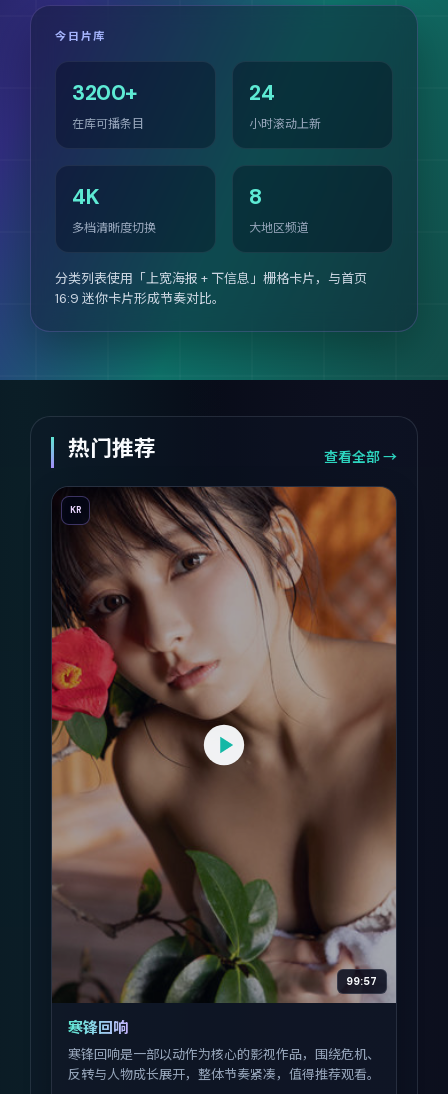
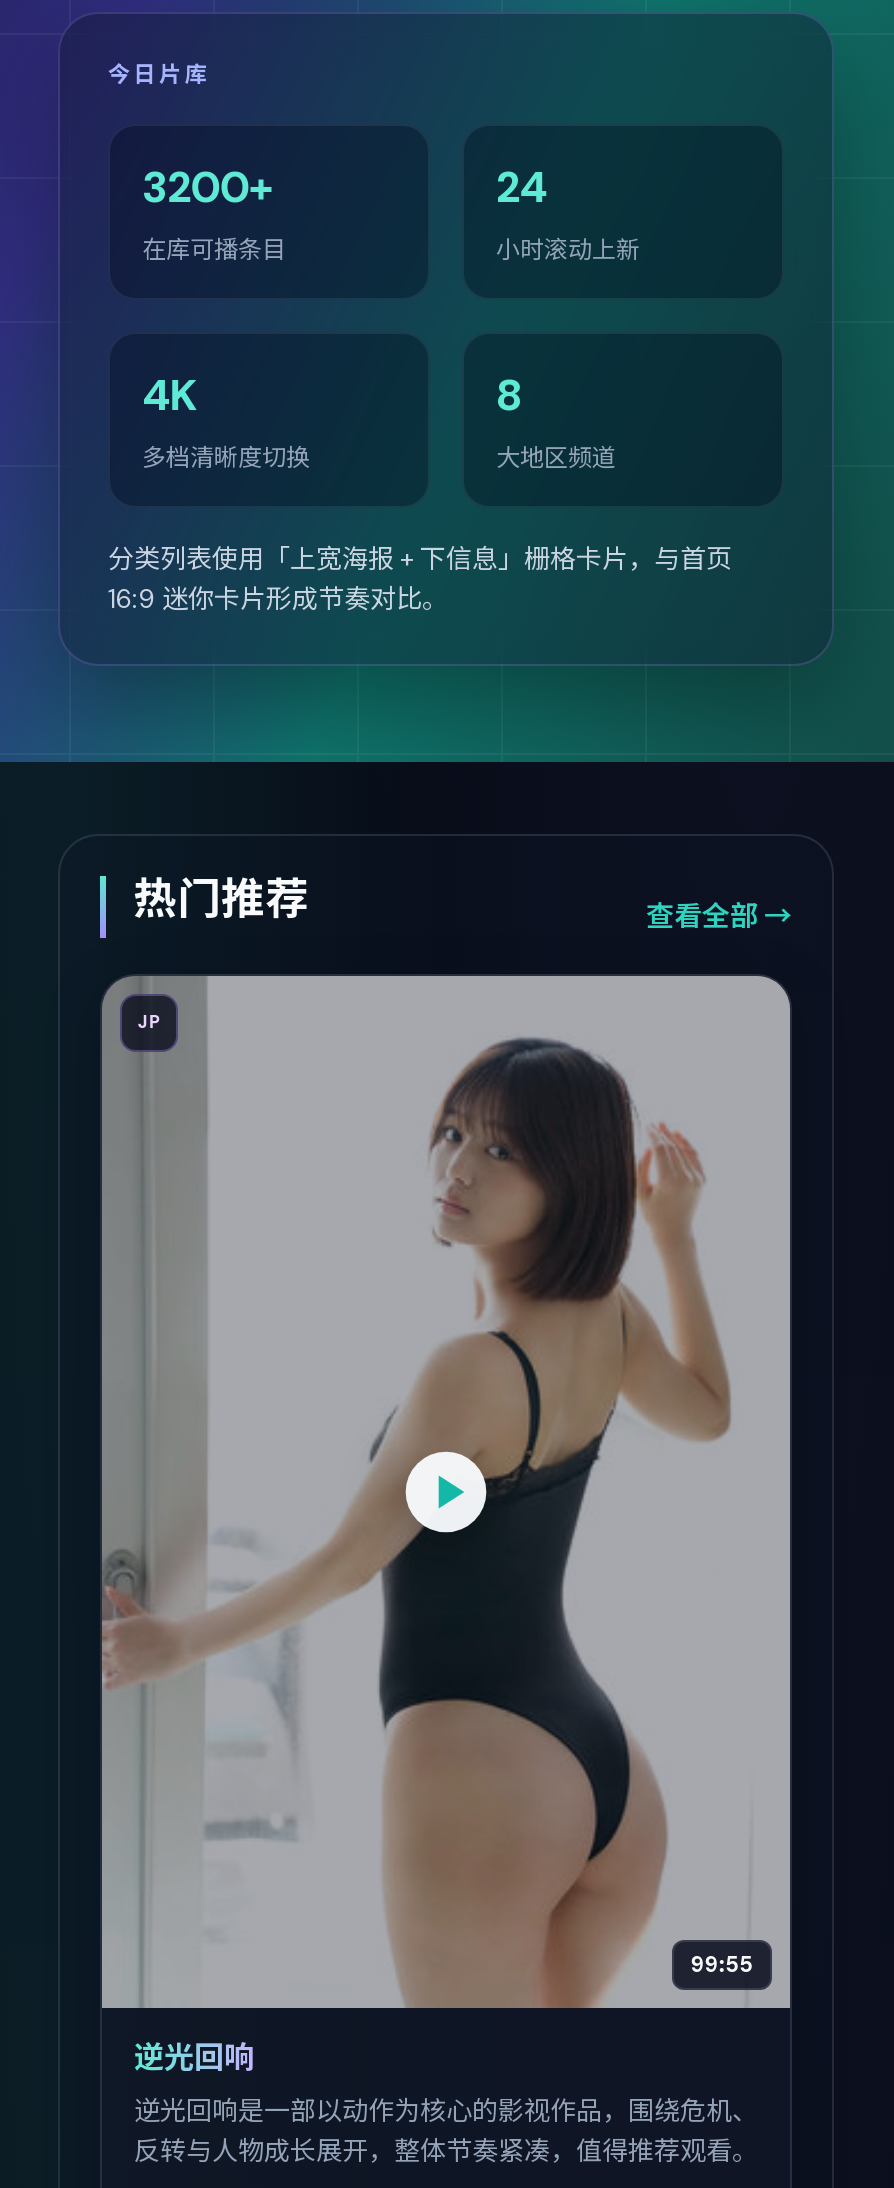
- [image]
- KR
+ [image]
+ JP

- 99:57
+ 99:55

- 寒锋回响
- 寒锋回响是一部以动作为核心的影视作品，围绕危机、
+ 逆光回响
+ 逆光回响是一部以动作为核心的影视作品，围绕危机、
